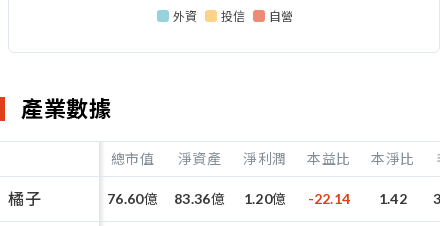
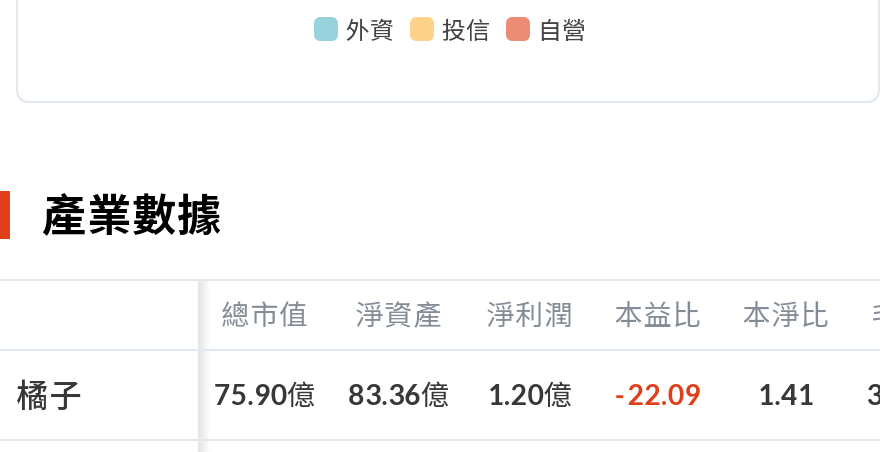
- 76.60億
+ 75.90億

- -22.14
+ -22.09

- 1.42
+ 1.41
